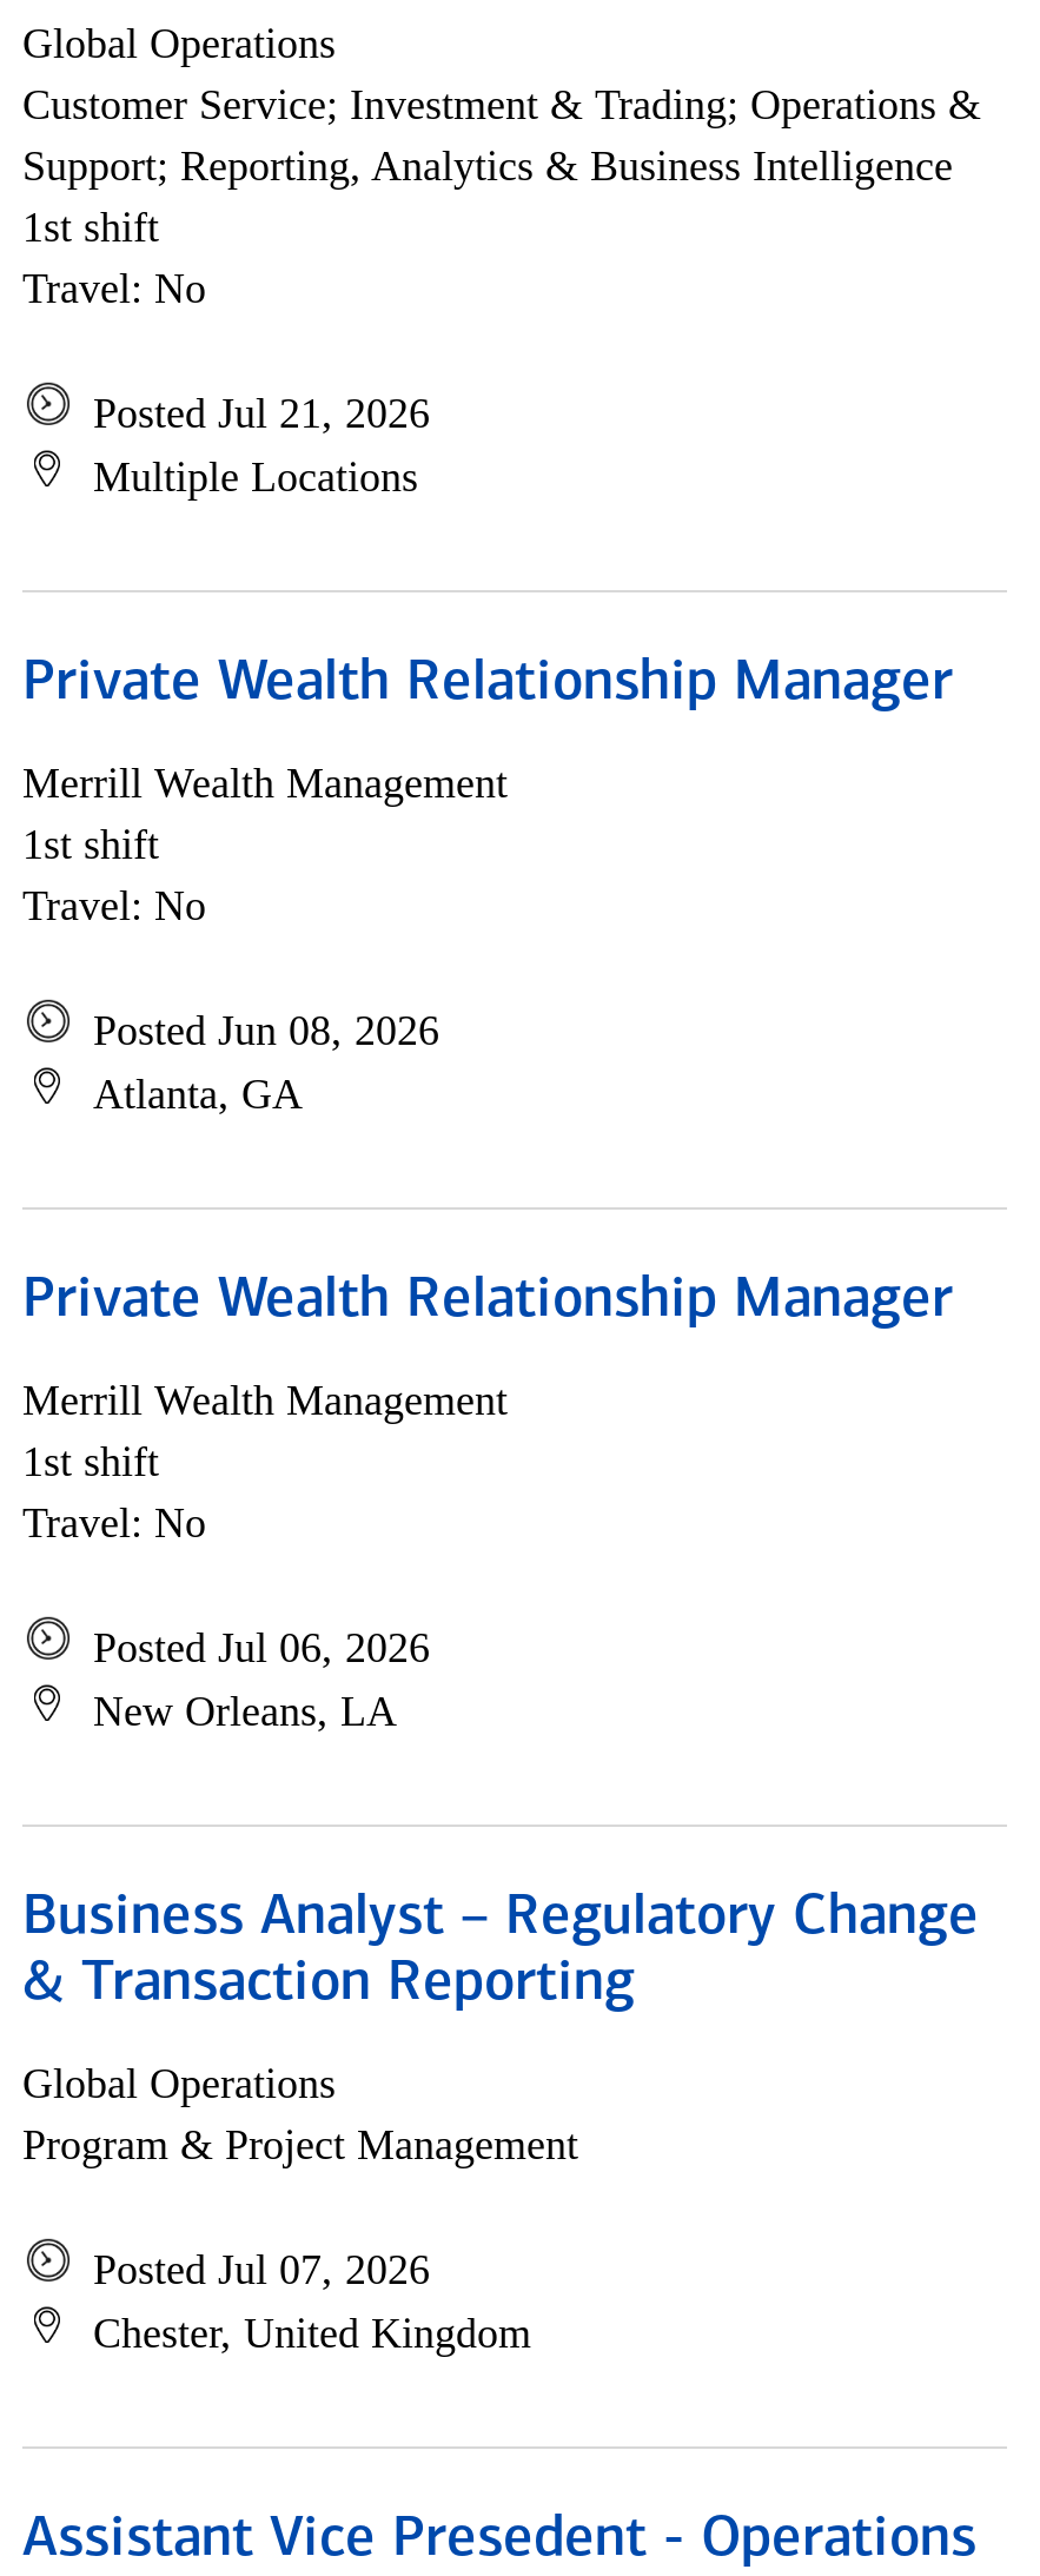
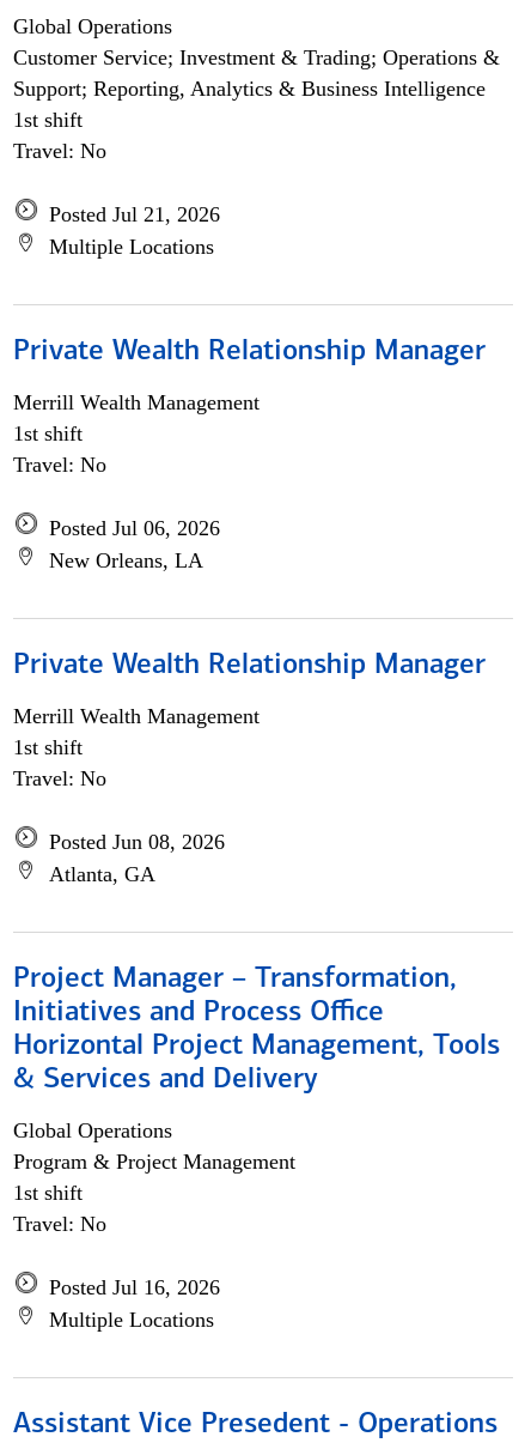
moved down: Posted Jun 08, 2026 | Atlanta, GA

moved up: Posted Jul 06, 2026 | New Orleans, LA

- Business Analyst – Regulatory Change
- & Transaction Reporting
+ Project Manager – Transformation,
+ Initiatives and Process Office
+ Horizontal Project Management, Tools
+ & Services and Delivery

- Posted Jul 07, 2026
- Chester, United Kingdom
+ 1st shift
+ Travel: No
+ Posted Jul 16, 2026
+ Multiple Locations
